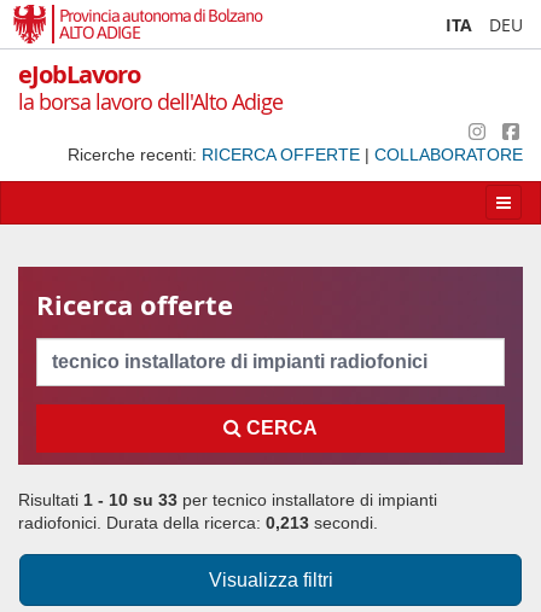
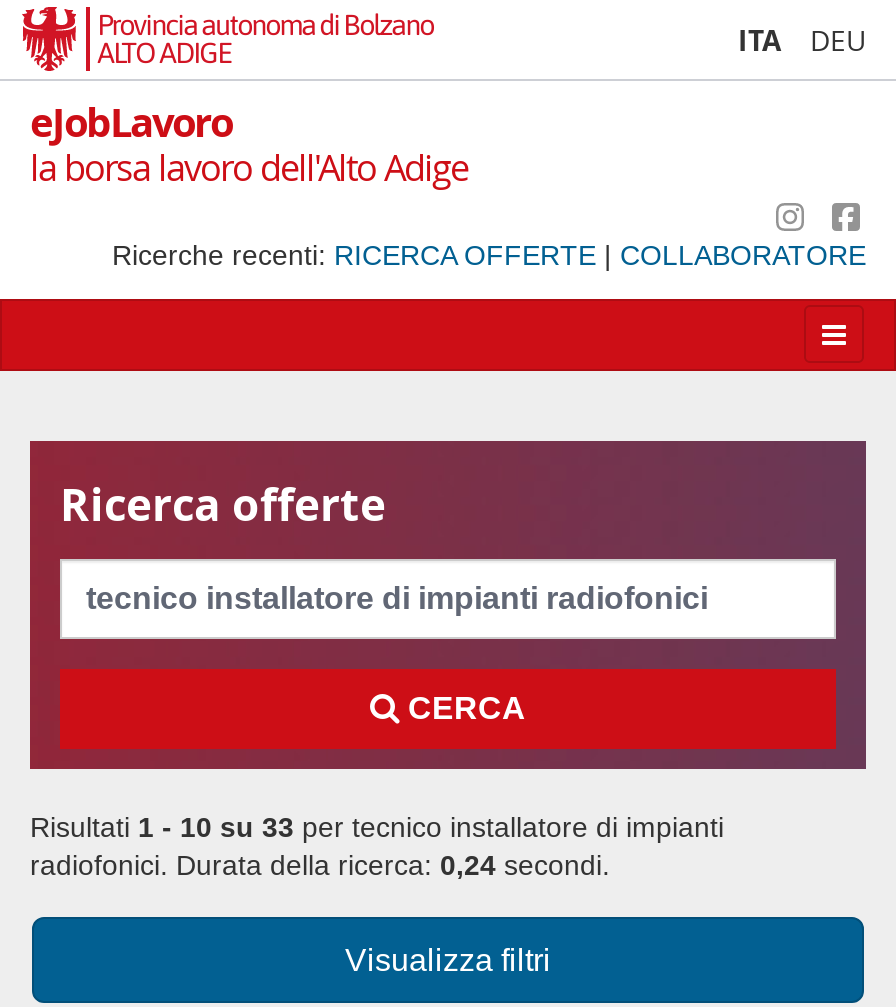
- radiofonici. Durata della ricerca: 0,213 secondi.
+ radiofonici. Durata della ricerca: 0,24 secondi.
